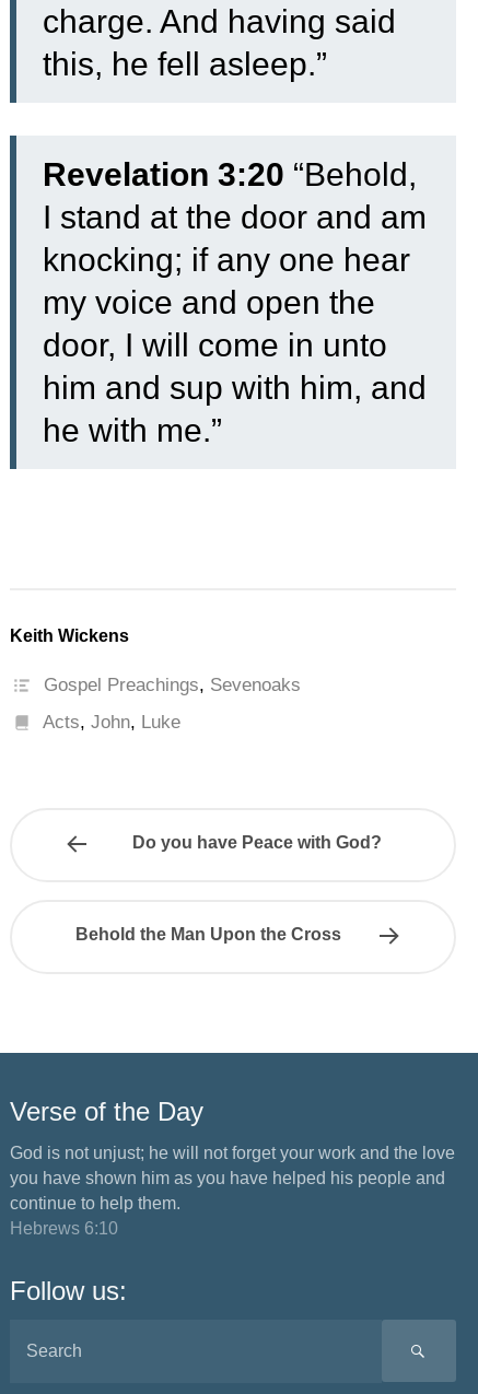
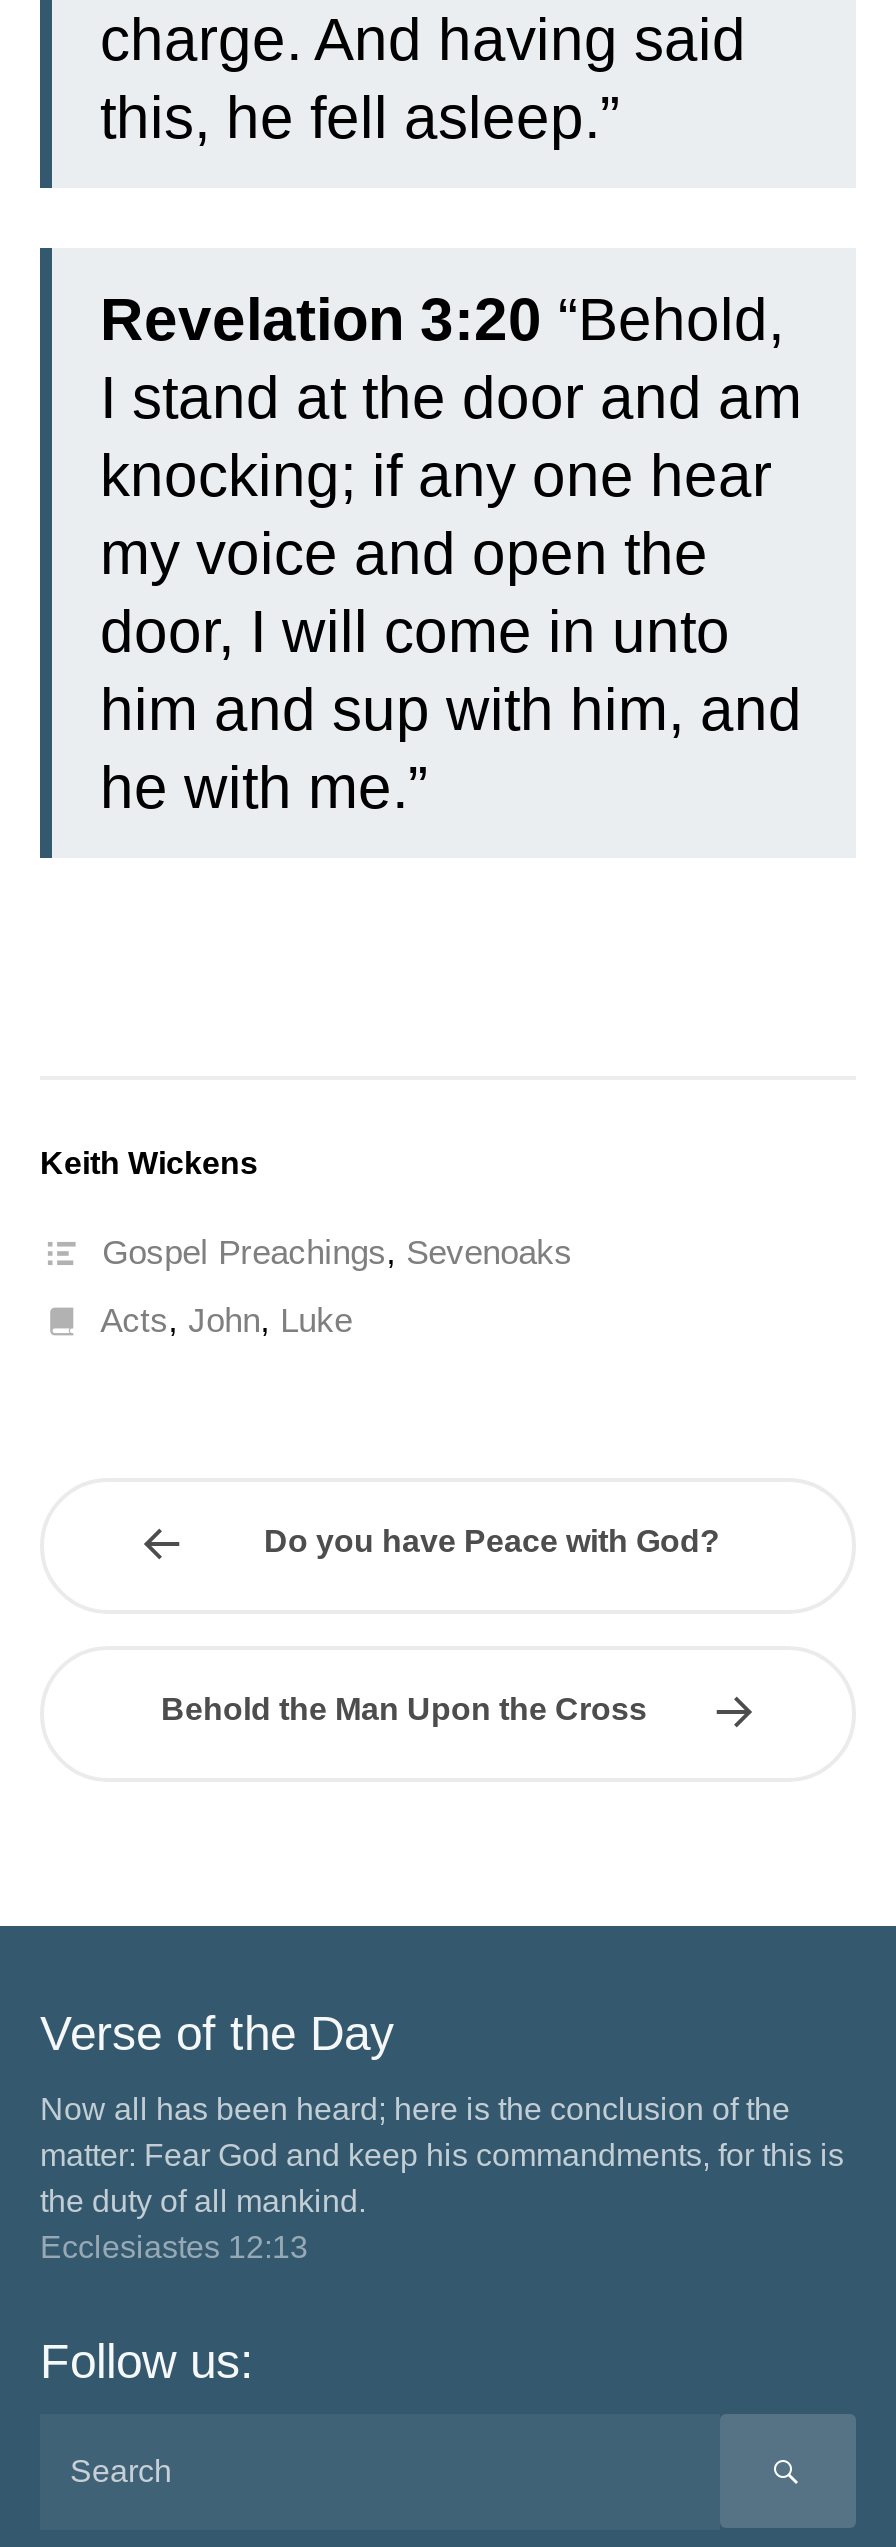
- God is not unjust; he will not forget your work and the love
- you have shown him as you have helped his people and
- continue to help them.
- Hebrews 6:10
+ Now all has been heard; here is the conclusion of the
+ matter: Fear God and keep his commandments, for this is
+ the duty of all mankind.
+ Ecclesiastes 12:13
